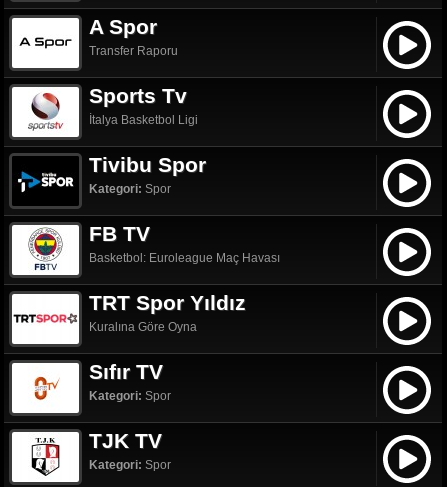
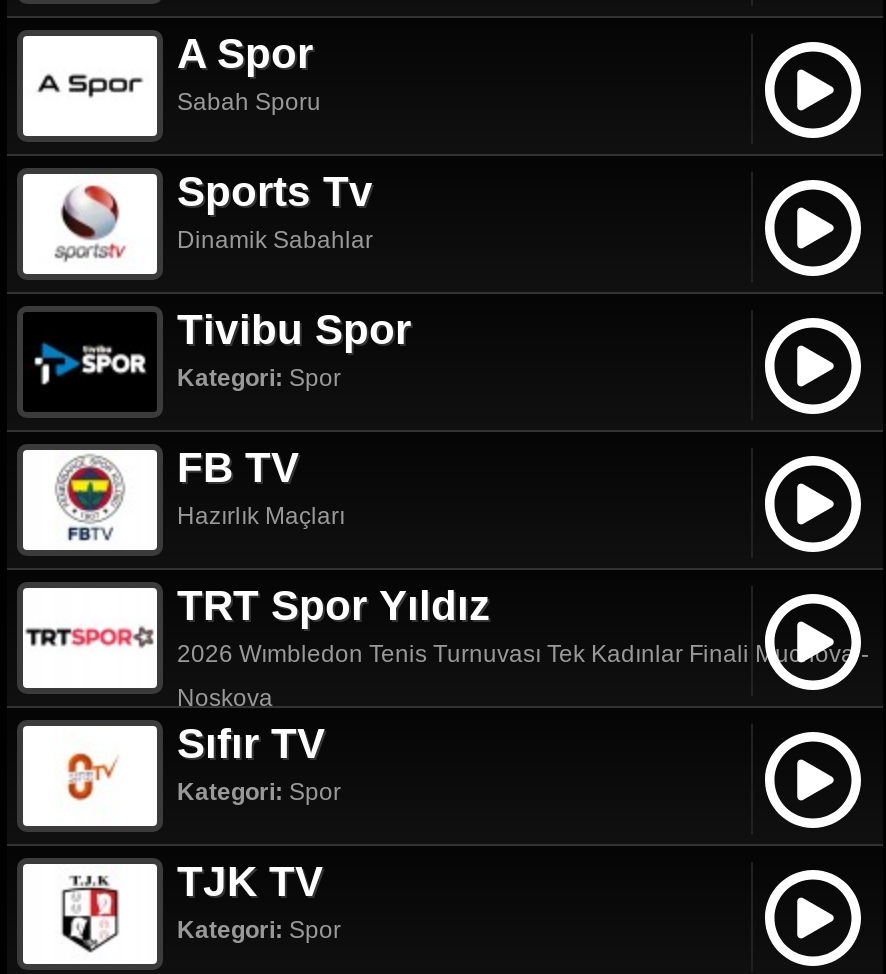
- Transfer Raporu
+ Sabah Sporu

- İtalya Basketbol Ligi
+ Dinamik Sabahlar

- Basketbol: Euroleague Maç Havası
+ Hazırlık Maçları

- Kuralına Göre Oyna
+ 2026 Wımbledon Tenis Turnuvası Tek Kadınlar Finali Muchova -
+ Noskova
